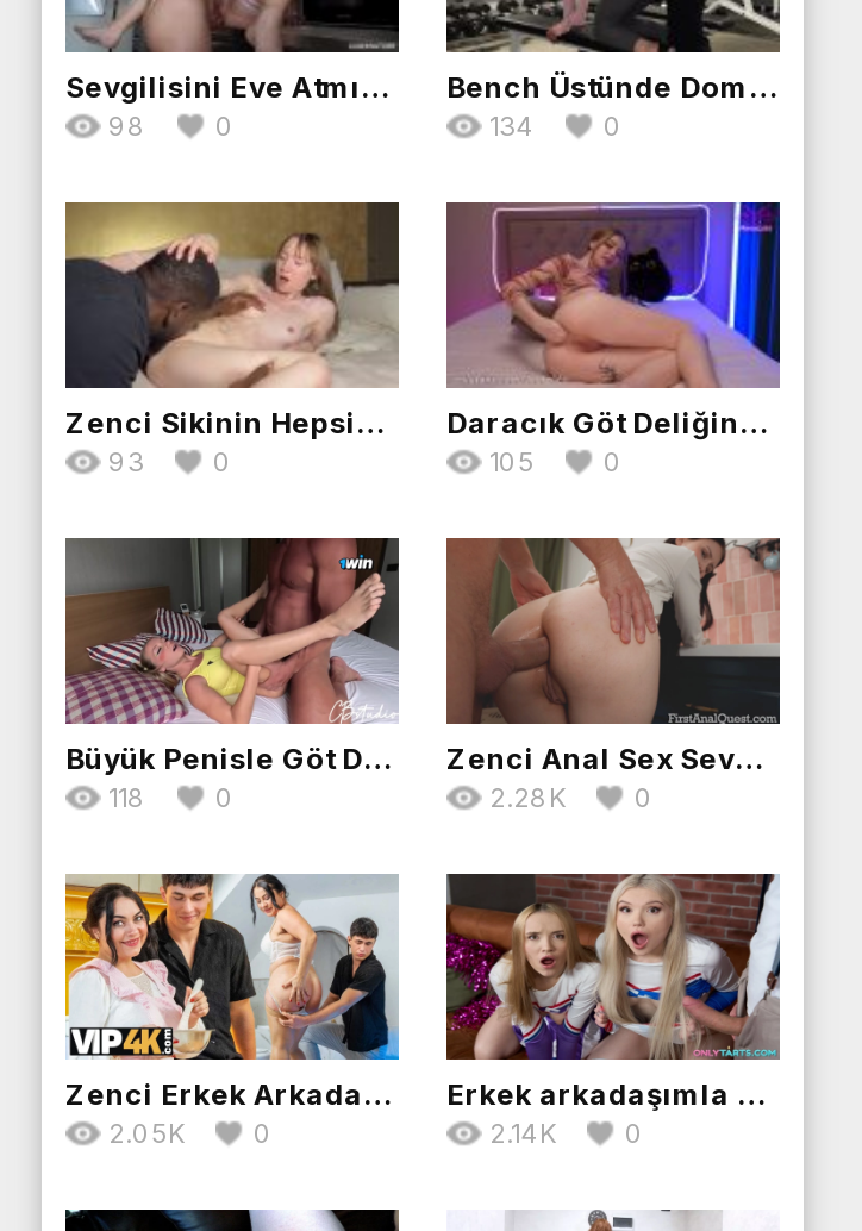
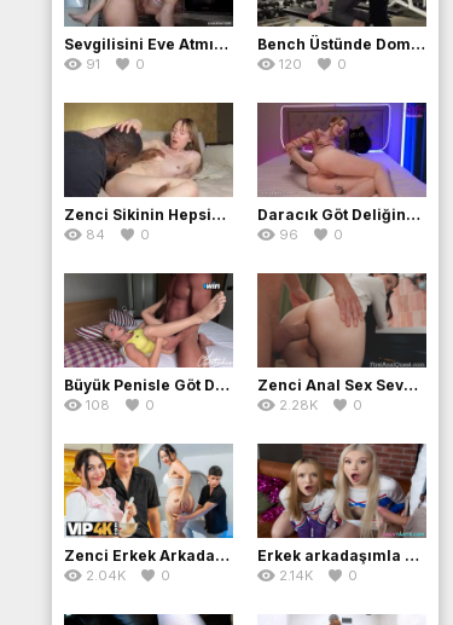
- 98
+ 91

- 134
+ 120

- 93
+ 84

- 105
+ 96

- 118
+ 108

- 2.05K
+ 2.04K
